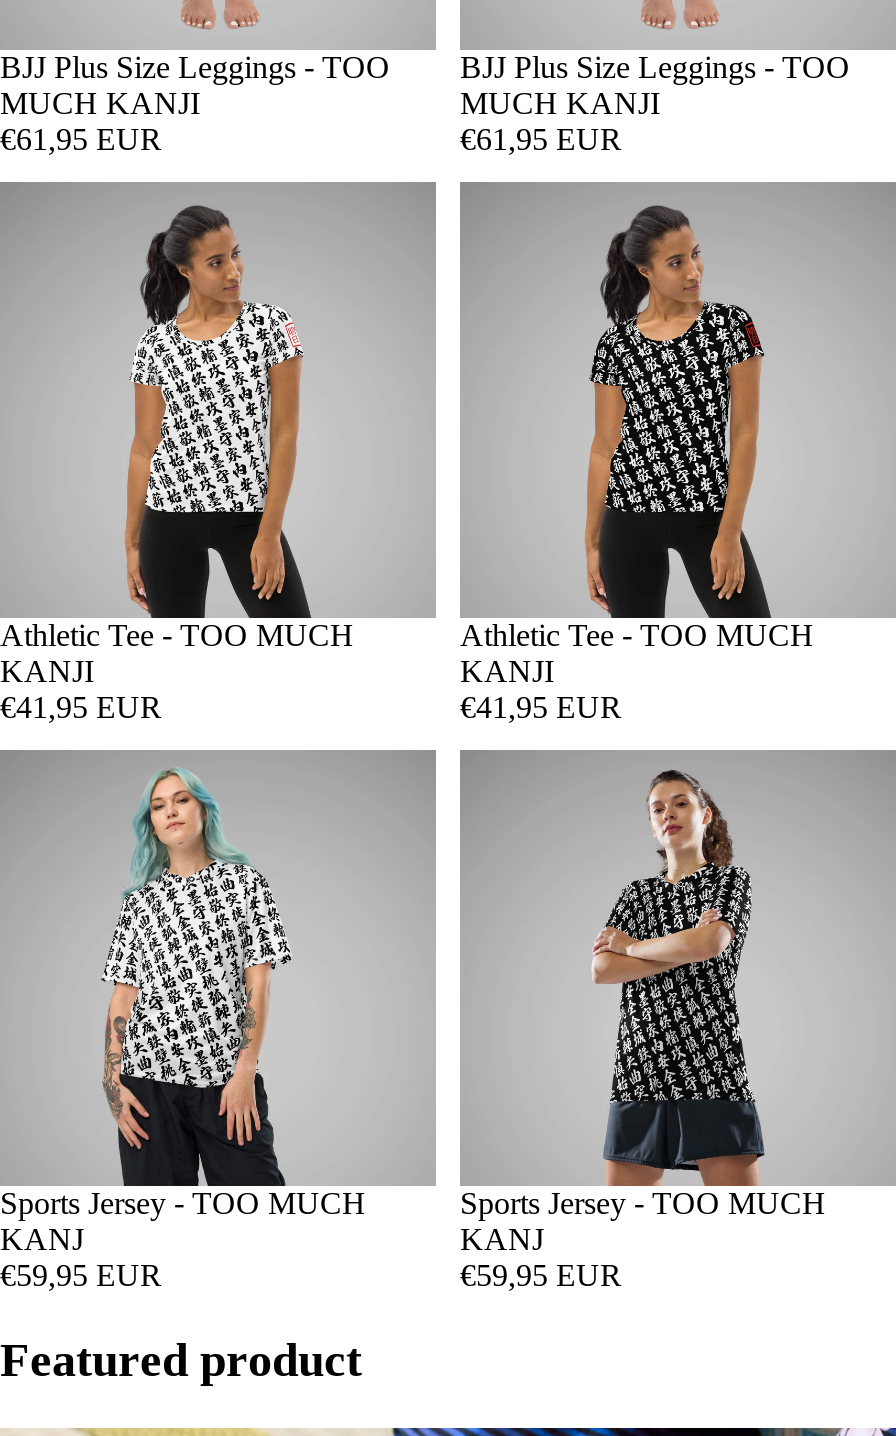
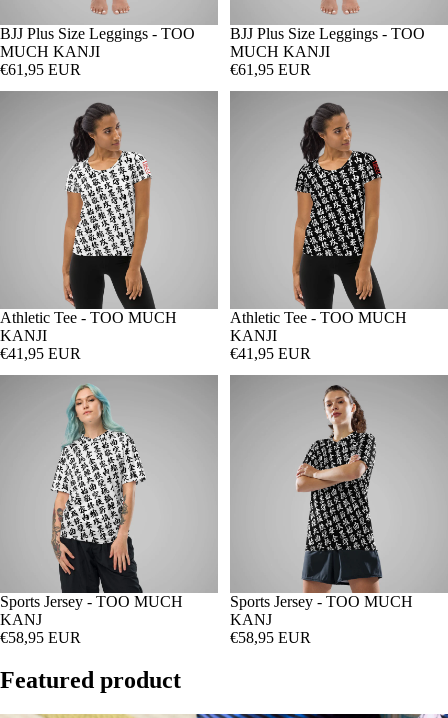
- €59,95 EUR
+ €58,95 EUR

- €59,95 EUR
+ €58,95 EUR
